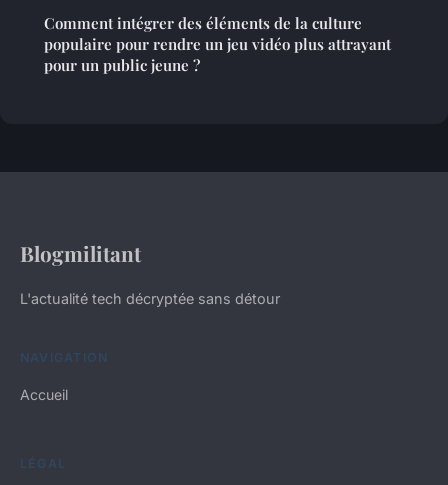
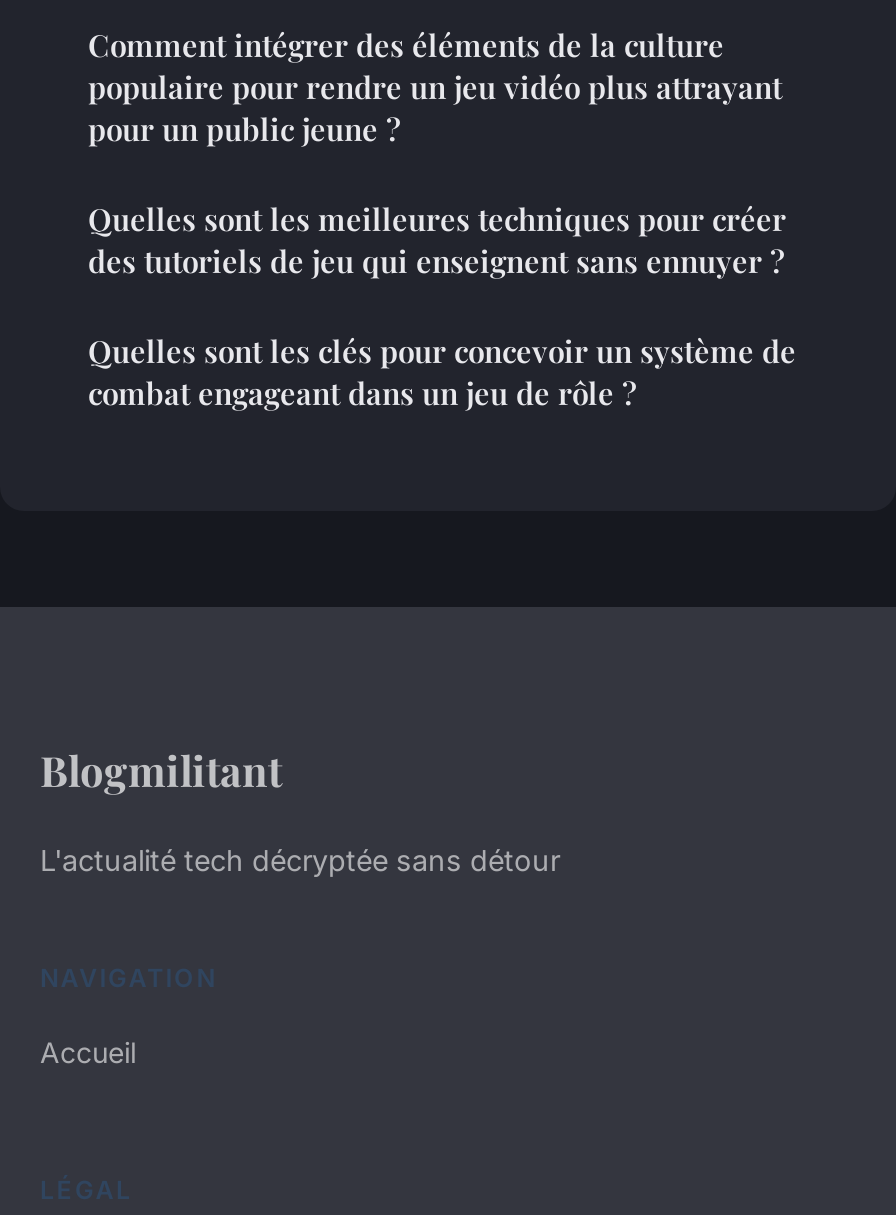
+ Quelles sont les meilleures techniques pour créer
+ des tutoriels de jeu qui enseignent sans ennuyer ?
+ Quelles sont les clés pour concevoir un système de
+ combat engageant dans un jeu de rôle ?
